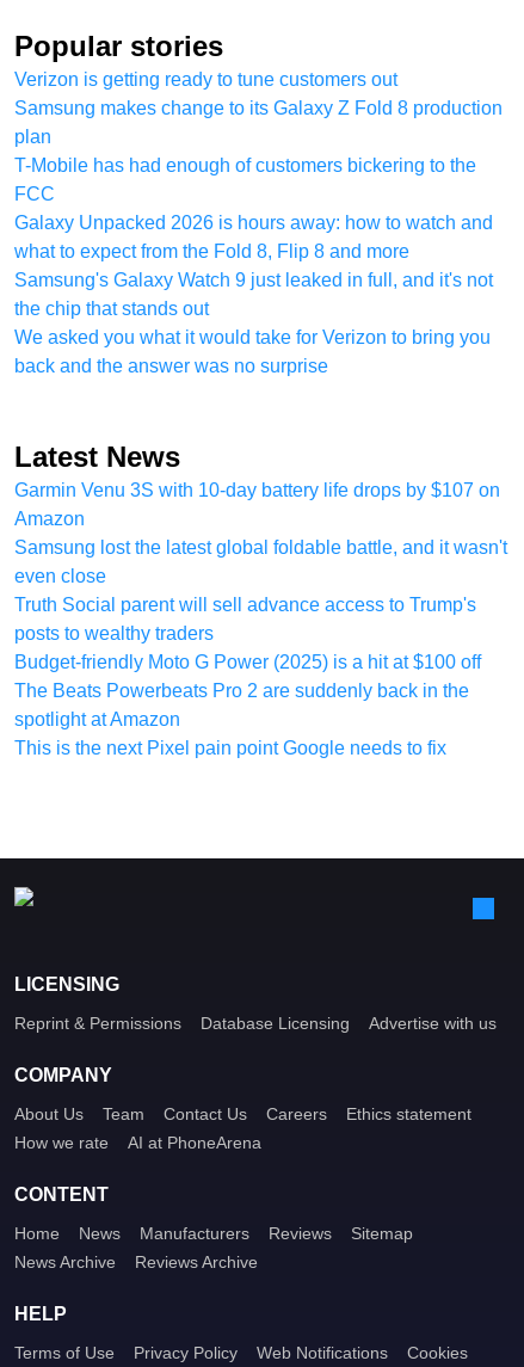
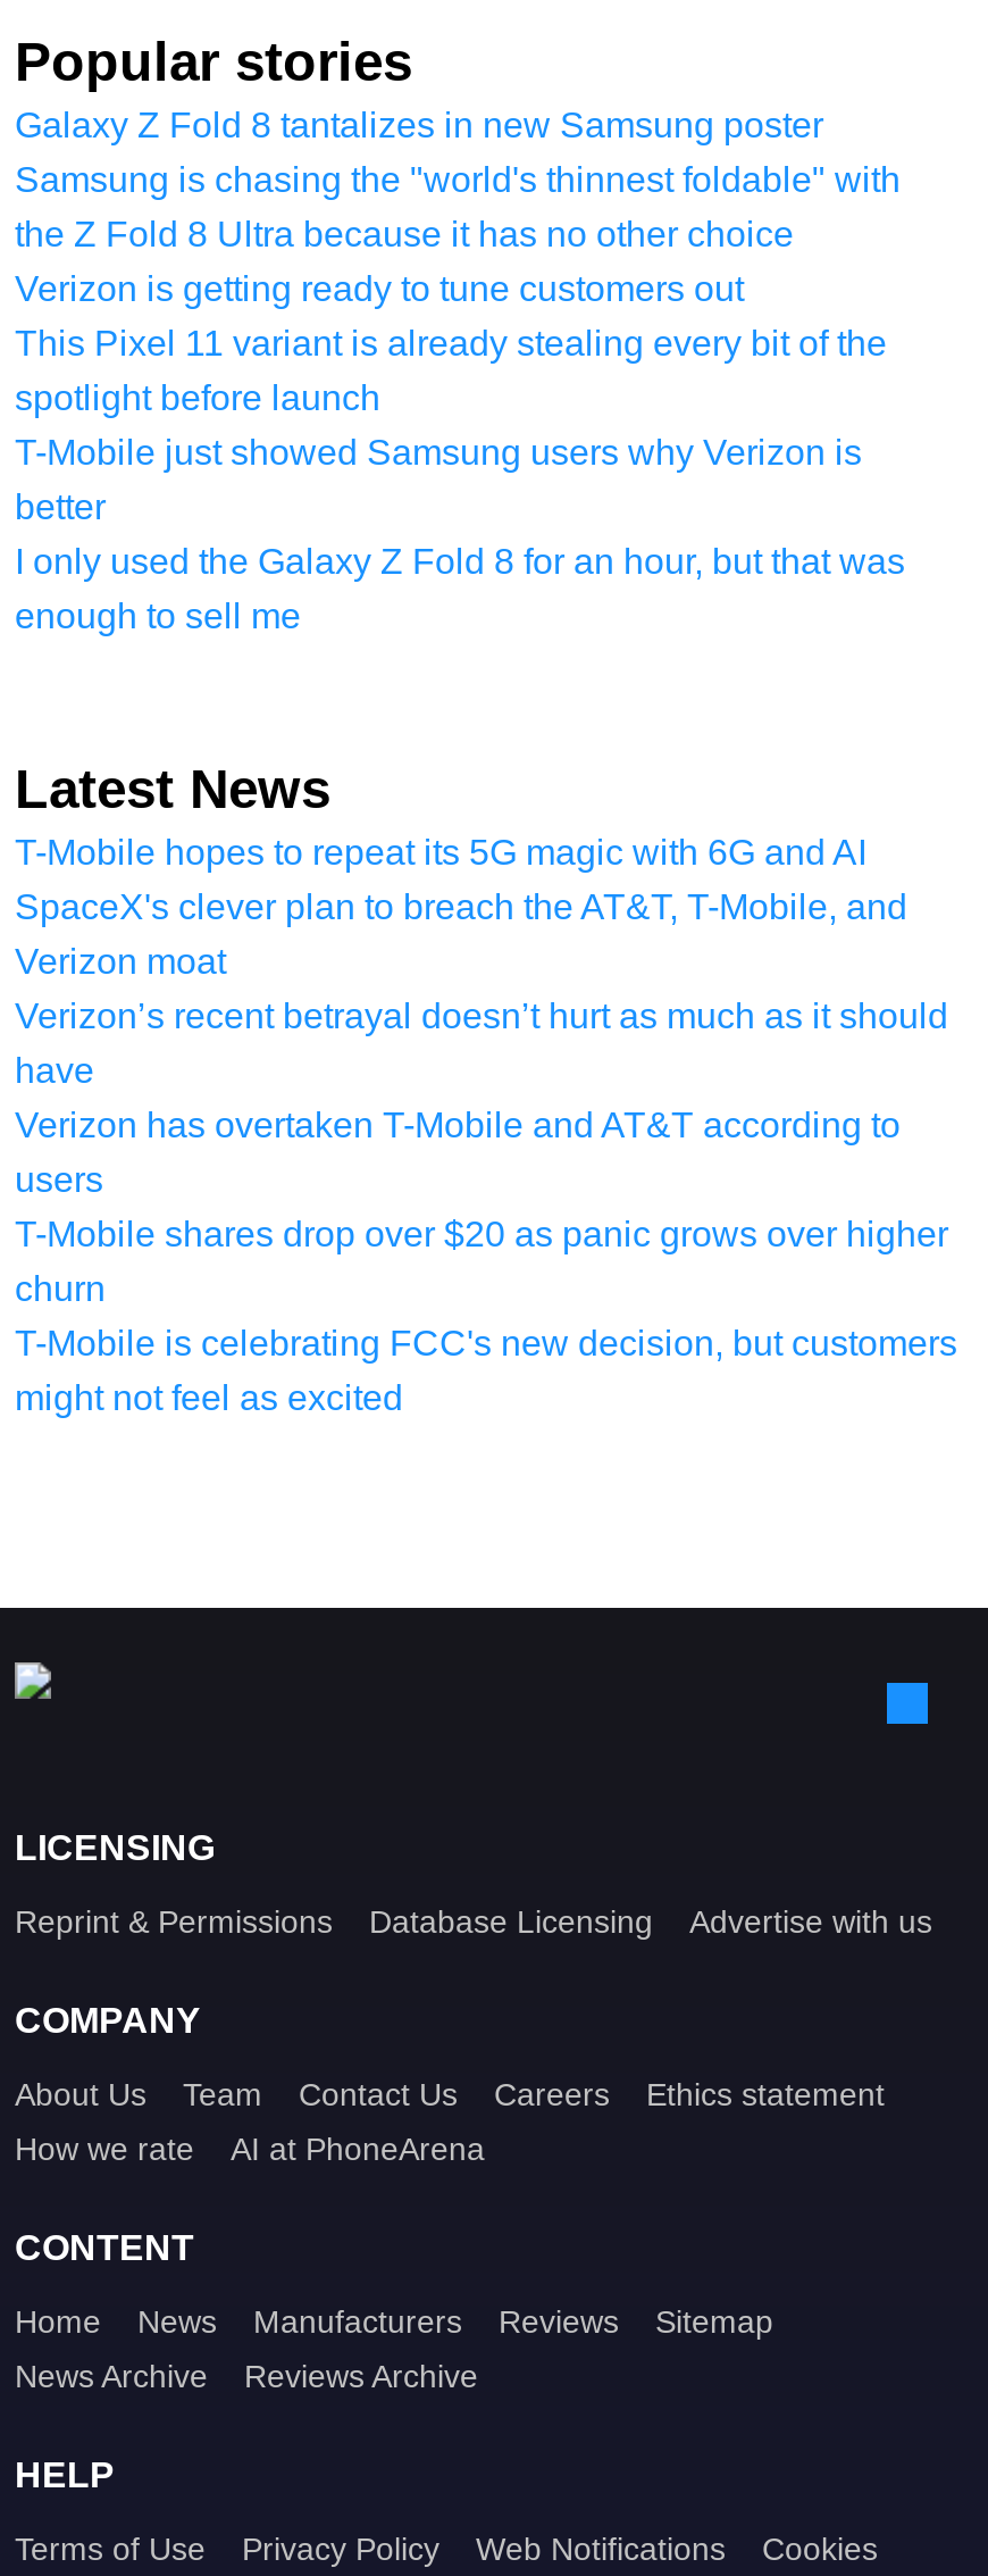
+ Galaxy Z Fold 8 tantalizes in new Samsung poster
+ Samsung is chasing the "world's thinnest foldable" with
+ the Z Fold 8 Ultra because it has no other choice

moved down: Verizon is getting ready to tune customers out

- Samsung makes change to its Galaxy Z Fold 8 production
- plan
- T-Mobile has had enough of customers bickering to the
- FCC
- Galaxy Unpacked 2026 is hours away: how to watch and
- what to expect from the Fold 8, Flip 8 and more
- Samsung's Galaxy Watch 9 just leaked in full, and it's not
- the chip that stands out
- We asked you what it would take for Verizon to bring you
- back and the answer was no surprise
+ This Pixel 11 variant is already stealing every bit of the
+ spotlight before launch
+ T-Mobile just showed Samsung users why Verizon is
+ better
+ I only used the Galaxy Z Fold 8 for an hour, but that was
+ enough to sell me

moved up: Latest News

- Garmin Venu 3S with 10-day battery life drops by $107 on
- Amazon
- Samsung lost the latest global foldable battle, and it wasn't
- even close
- Truth Social parent will sell advance access to Trump's
- posts to wealthy traders
- Budget-friendly Moto G Power (2025) is a hit at $100 off
- The Beats Powerbeats Pro 2 are suddenly back in the
- spotlight at Amazon
- This is the next Pixel pain point Google needs to fix
+ T-Mobile hopes to repeat its 5G magic with 6G and AI
+ SpaceX's clever plan to breach the AT&T, T-Mobile, and
+ Verizon moat
+ Verizon’s recent betrayal doesn’t hurt as much as it should
+ have
+ Verizon has overtaken T-Mobile and AT&T according to
+ users
+ T-Mobile shares drop over $20 as panic grows over higher
+ churn
+ T-Mobile is celebrating FCC's new decision, but customers
+ might not feel as excited
